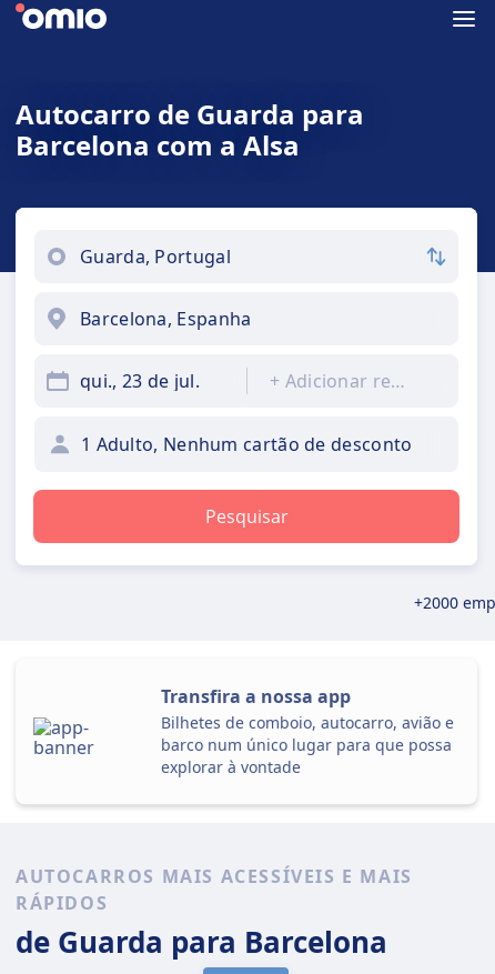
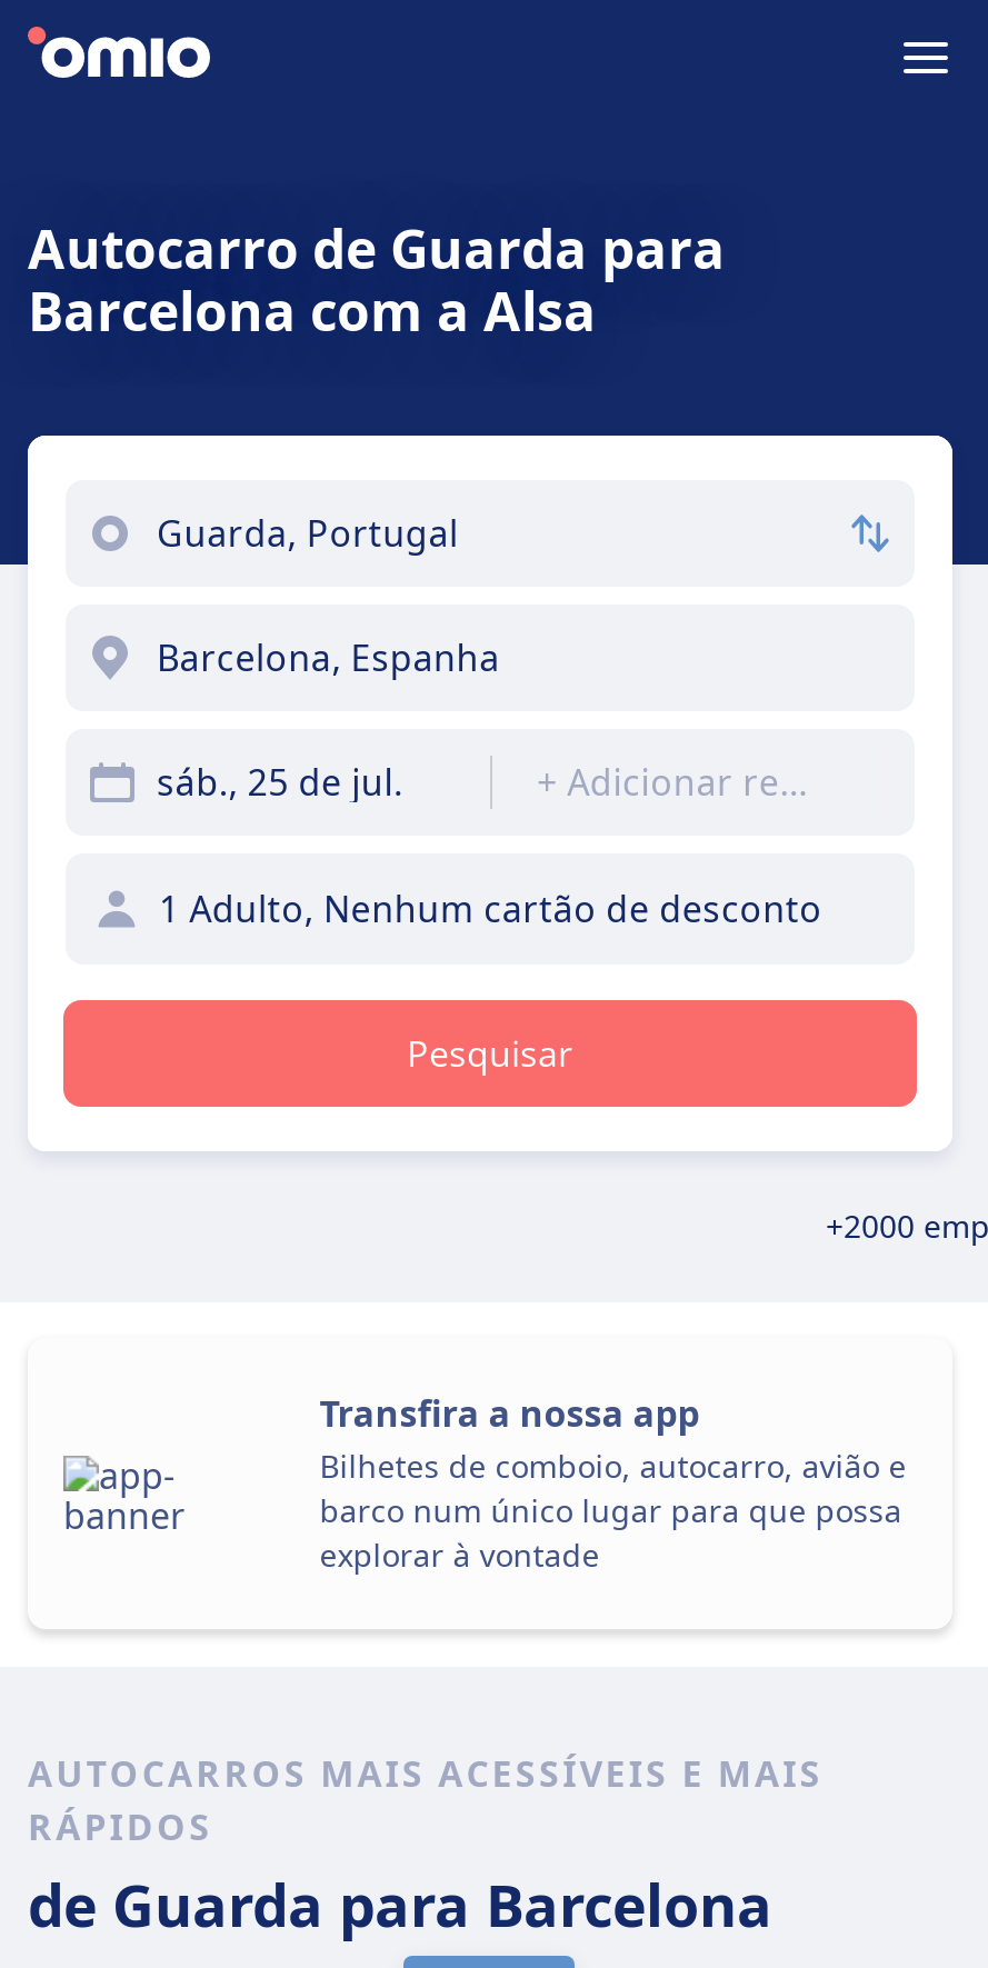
- qui., 23 de jul.
+ sáb., 25 de jul.
